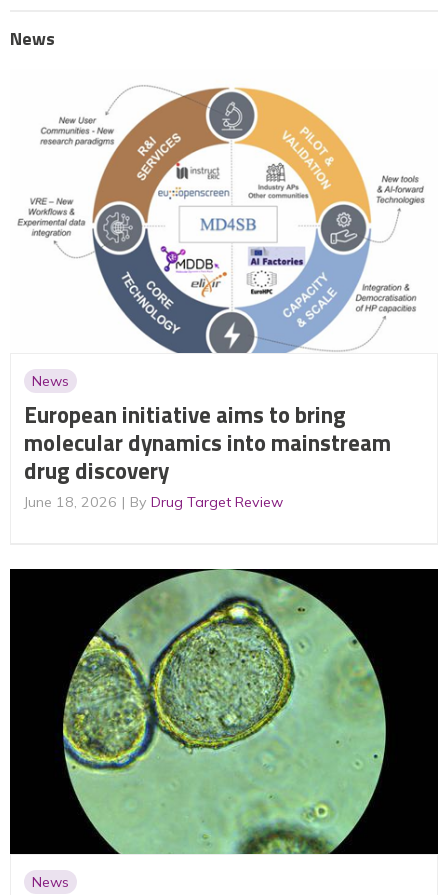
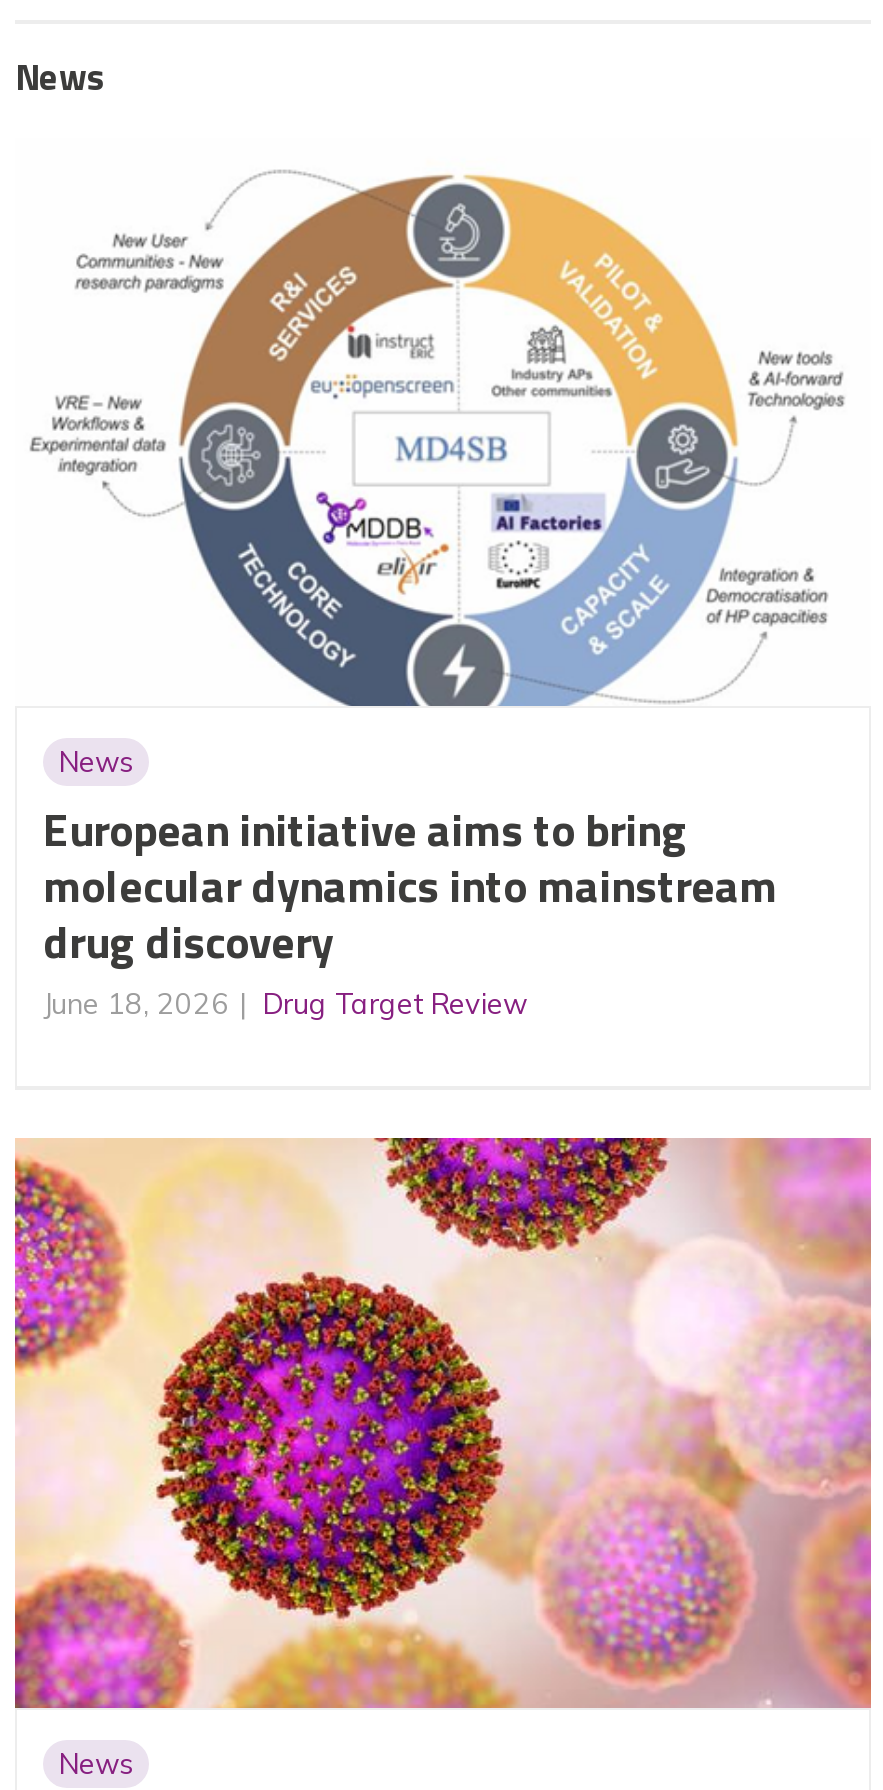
- By Drug Target Review
+ Drug Target Review

- [image]
+ [image]
